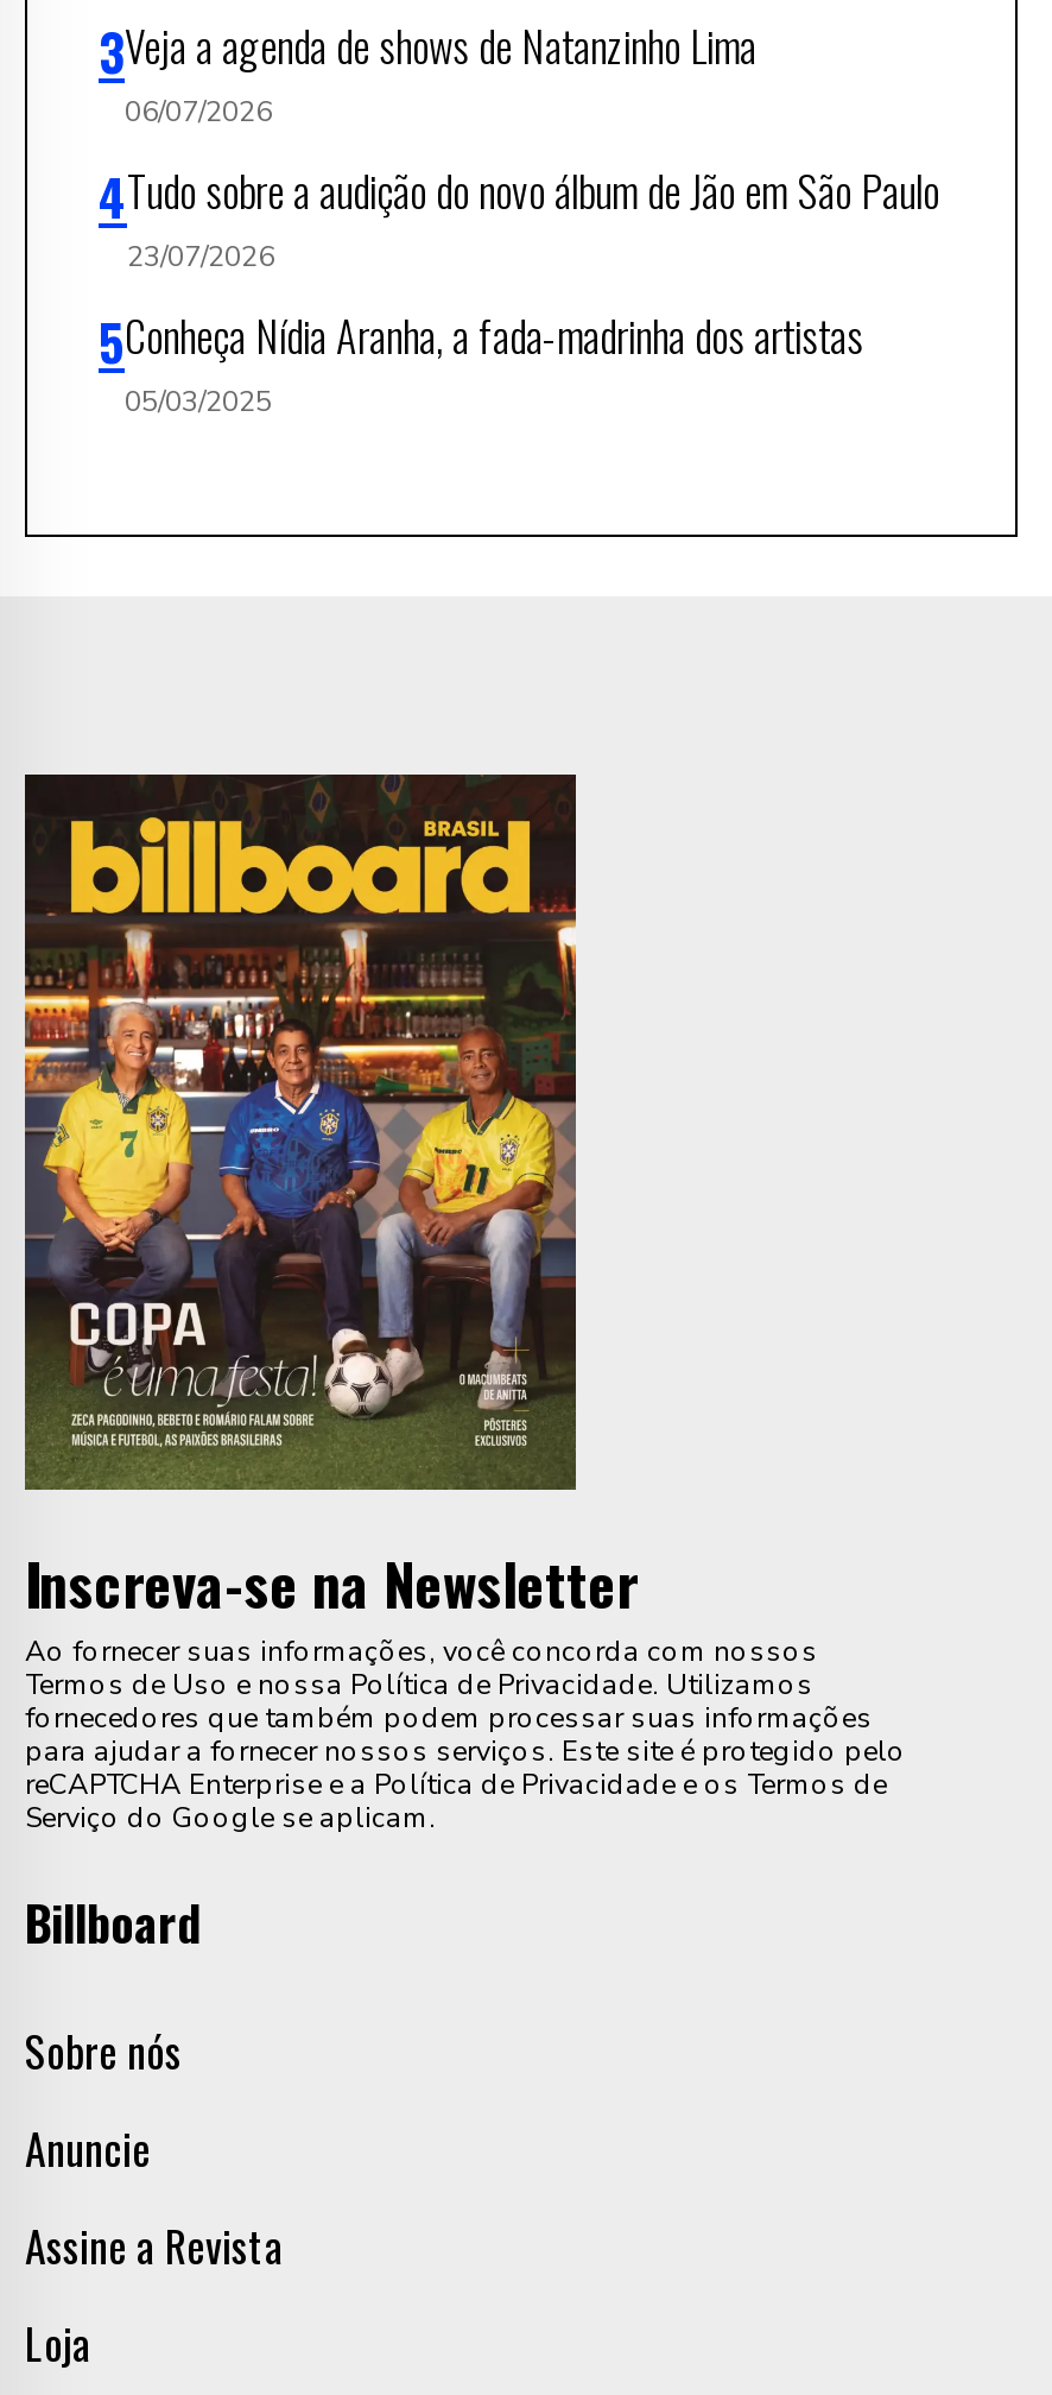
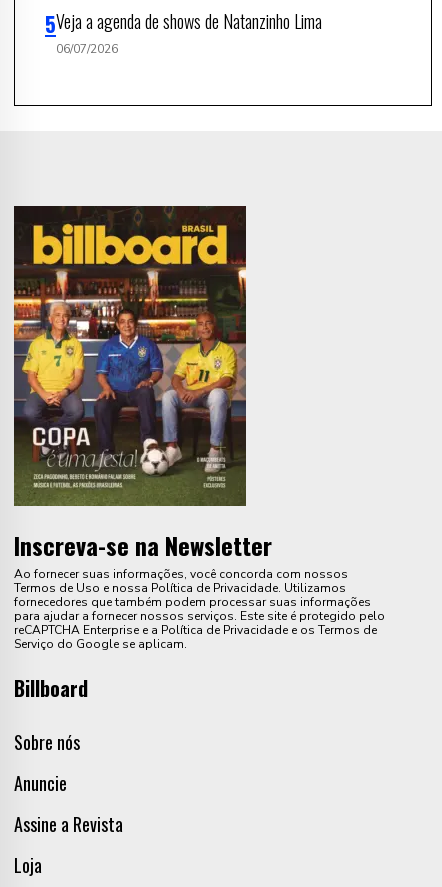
- Tudo sobre a audição do novo álbum de Jão em São Paulo
- 23/07/2026
- Conheça Nídia Aranha, a fada-madrinha dos artistas
- 05/03/2025
